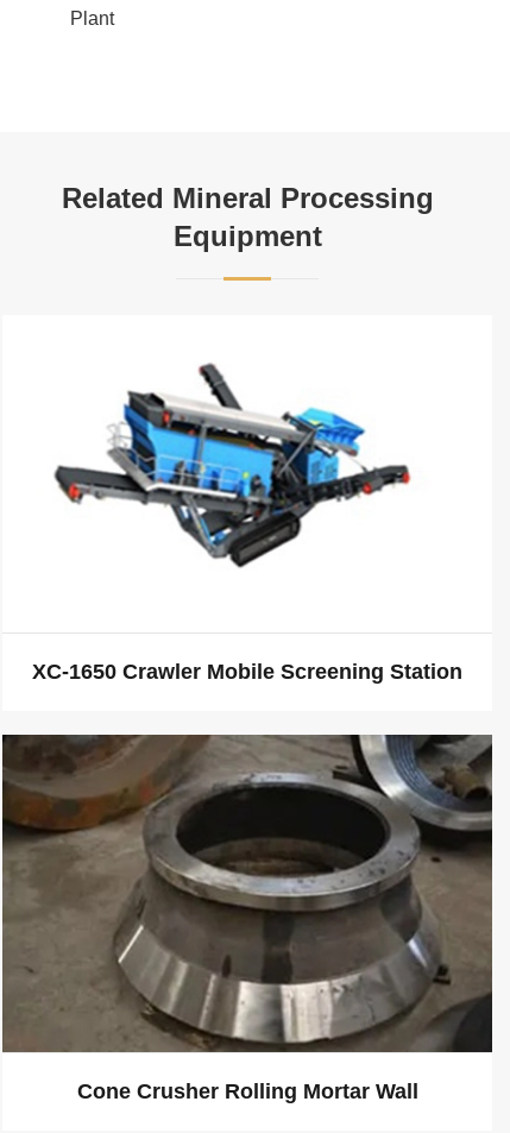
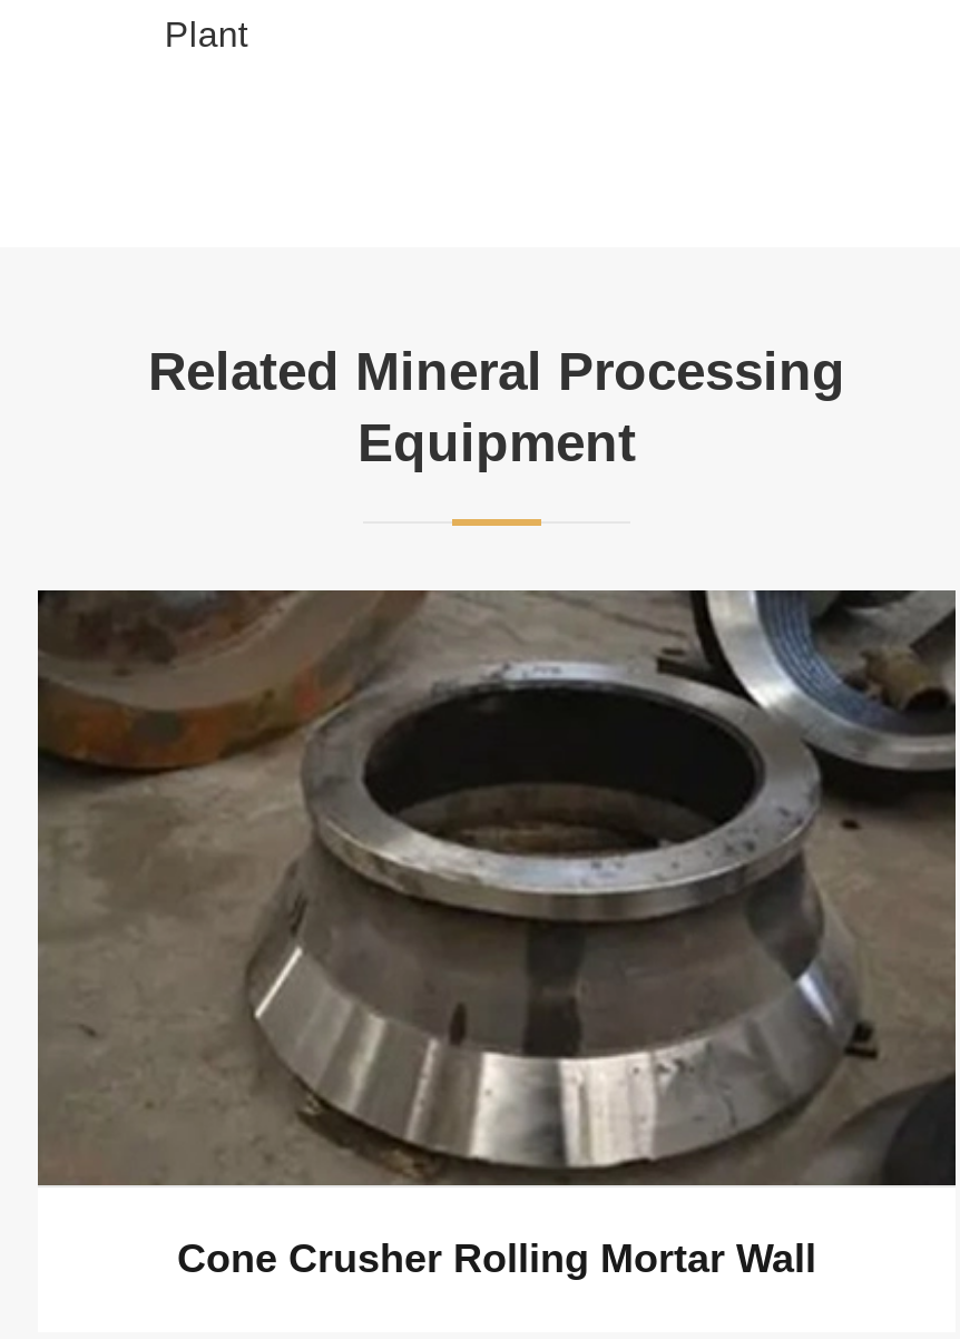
- [image]

- XC-1650 Crawler Mobile Screening Station
